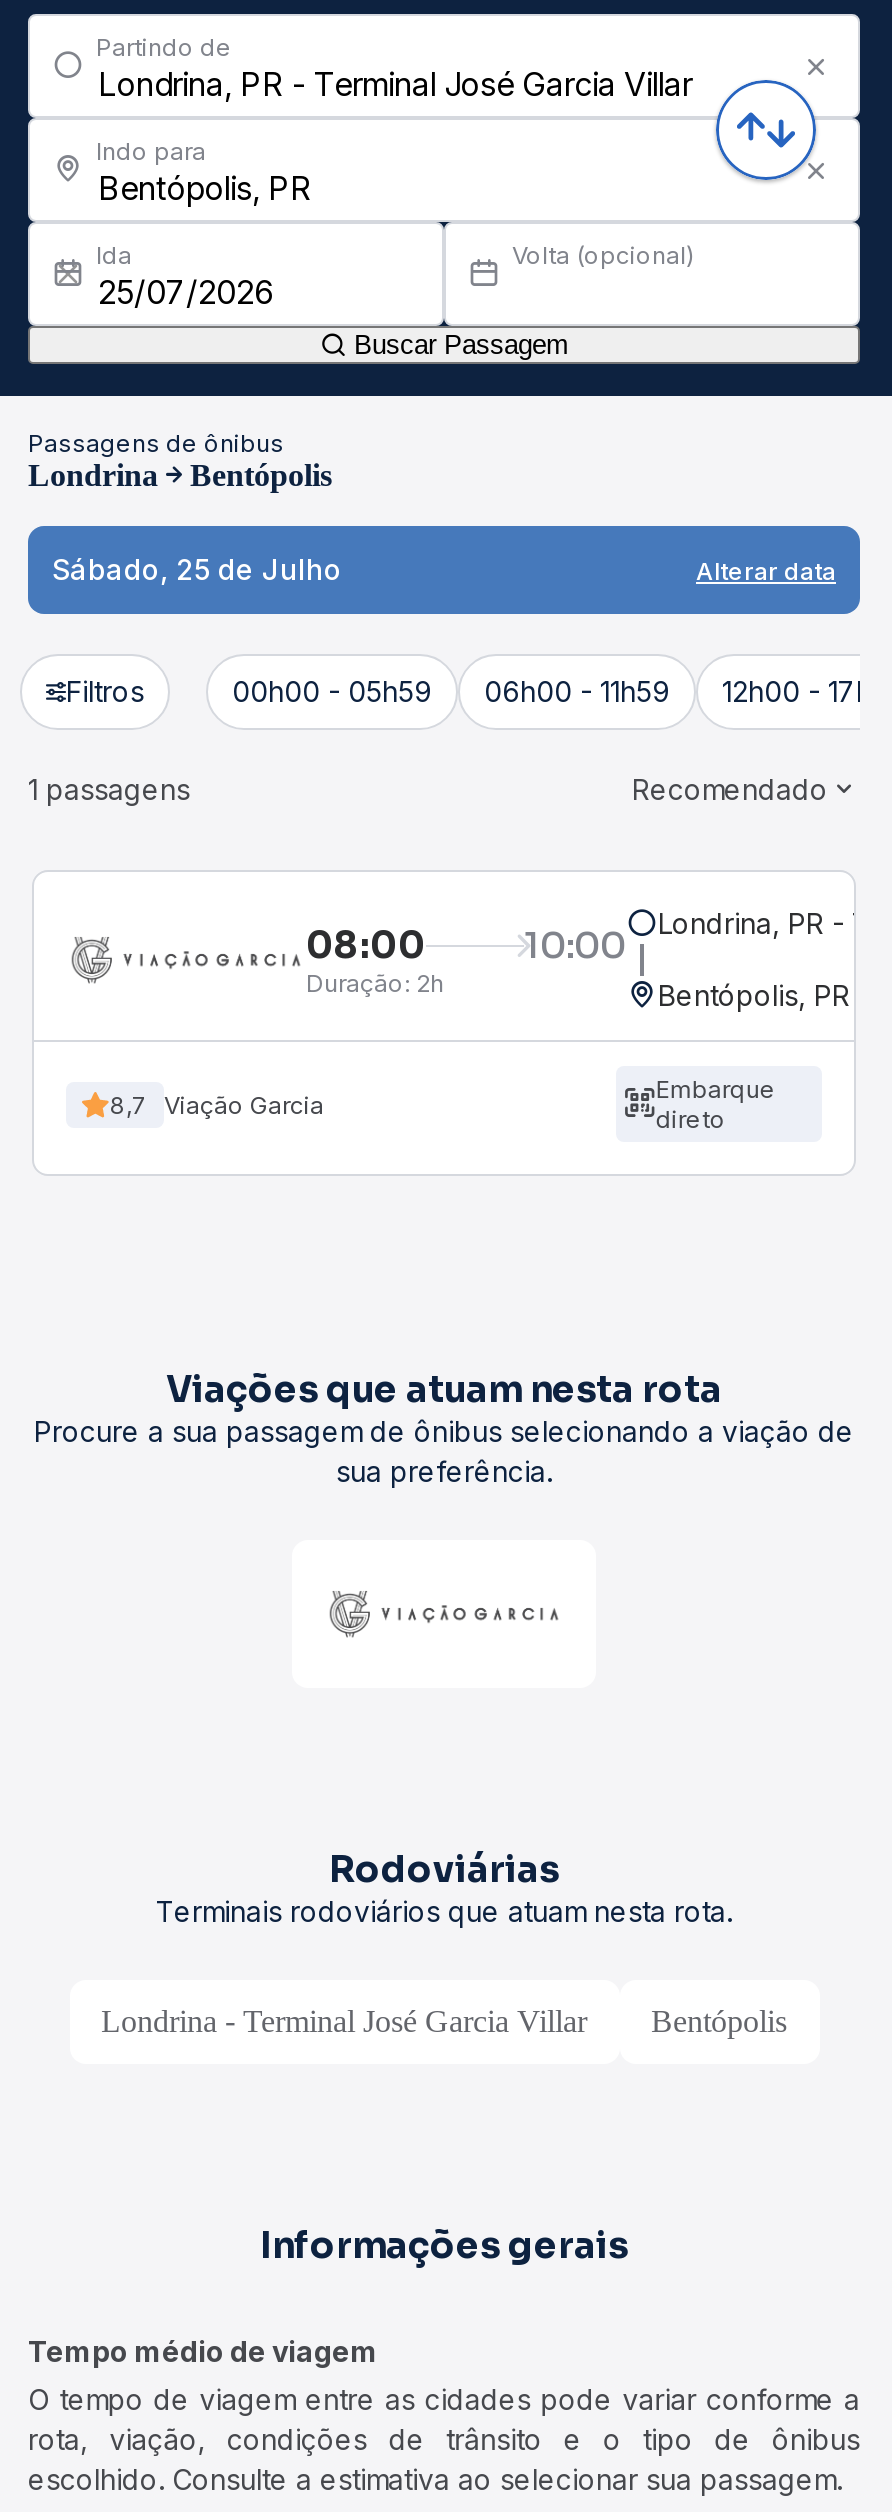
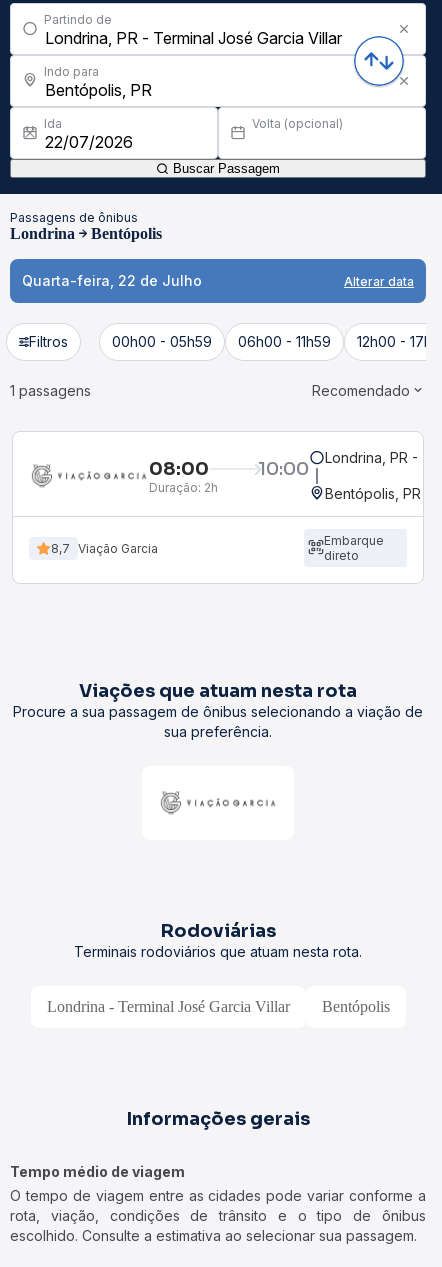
- Sábado, 25 de Julho
+ Quarta-feira, 22 de Julho
